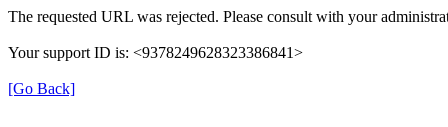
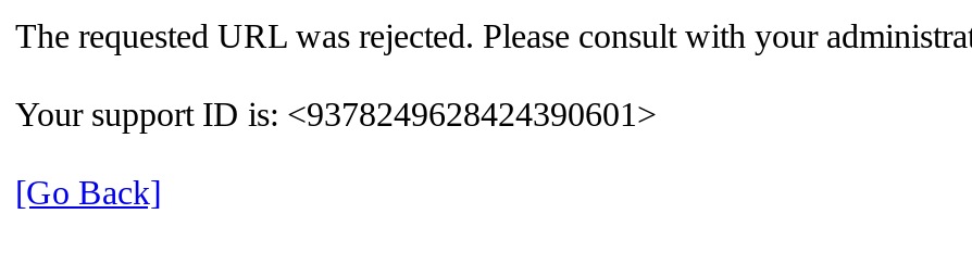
- Your support ID is: <9378249628323386841>
+ Your support ID is: <9378249628424390601>
